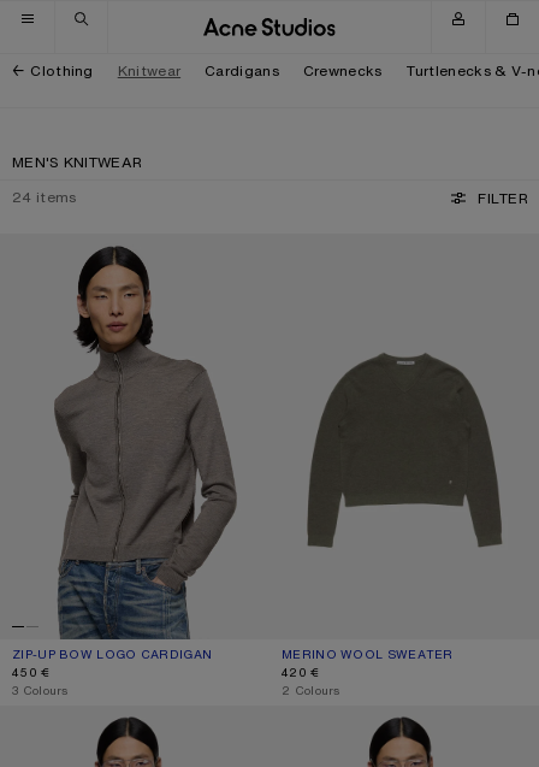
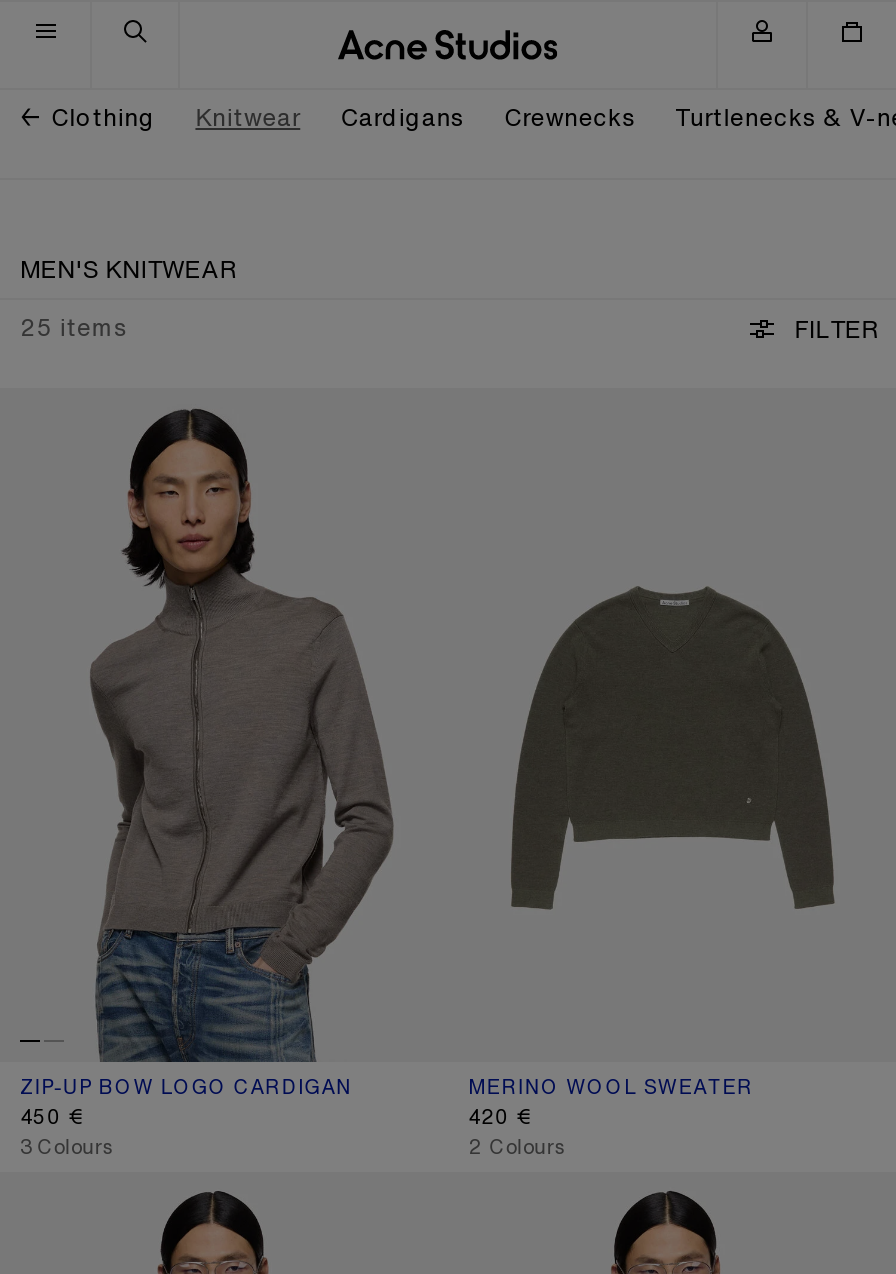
- 24 items
+ 25 items
